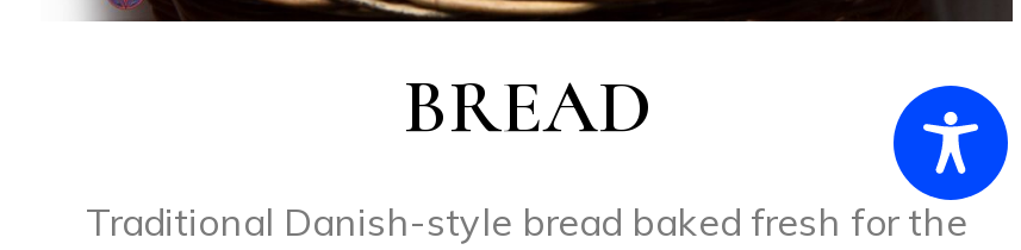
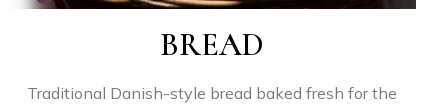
- [image]
